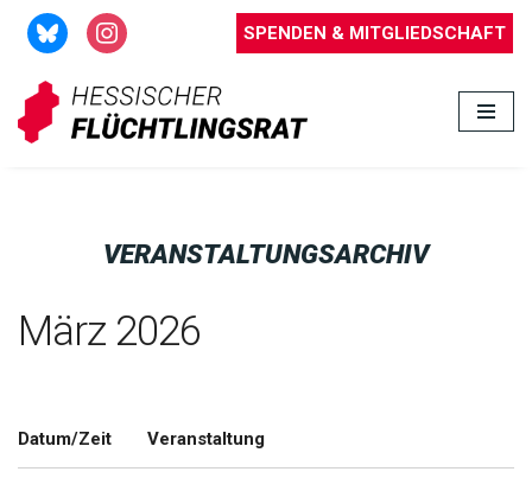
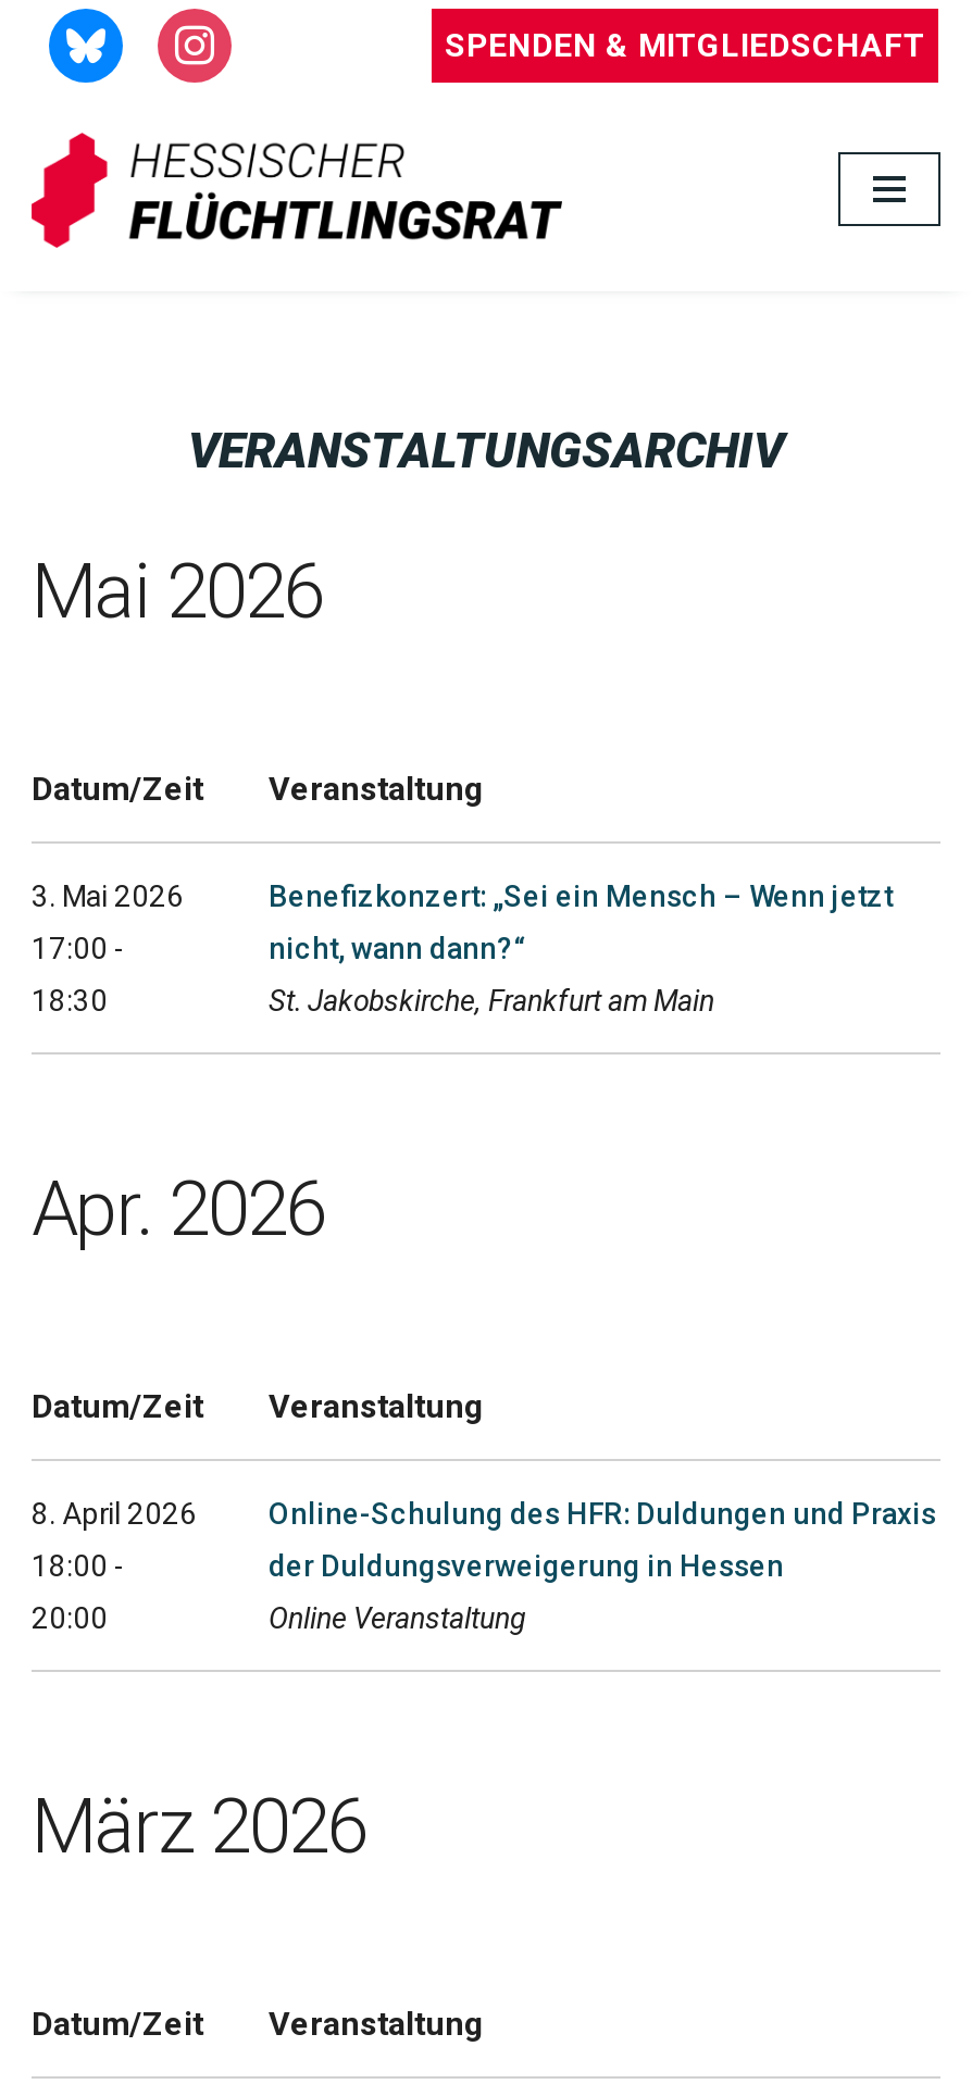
+ Mai 2026
+ Datum/Zeit
+ Veranstaltung
+ 3. Mai 2026
+ 17:00 -
+ 18:30

+ Benefizkonzert: „Sei ein Mensch – Wenn jetzt
+ nicht, wann dann?“
+ St. Jakobskirche, Frankfurt am Main
+ Apr. 2026
+ Datum/Zeit
+ Veranstaltung
+ 8. April 2026
+ 18:00 -
+ 20:00

+ Online-Schulung des HFR: Duldungen und Praxis
+ der Duldungsverweigerung in Hessen
+ Online Veranstaltung
